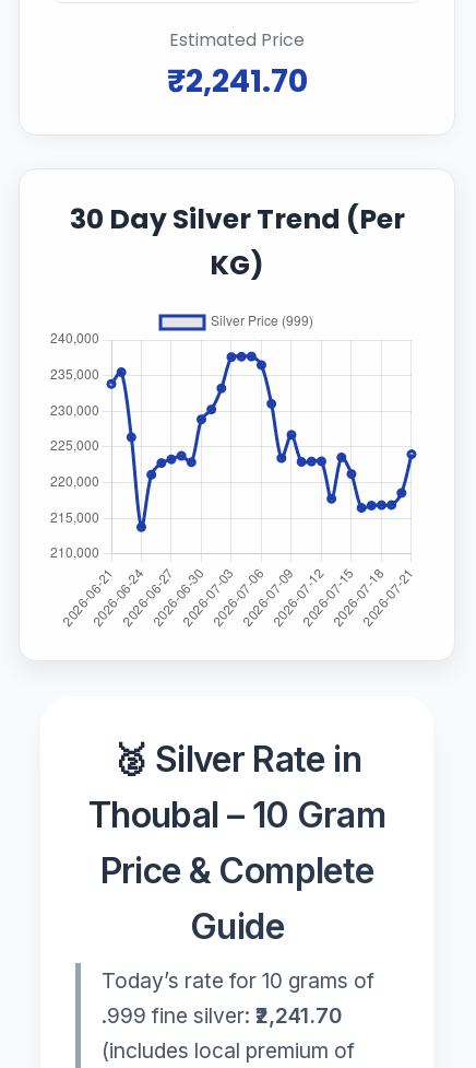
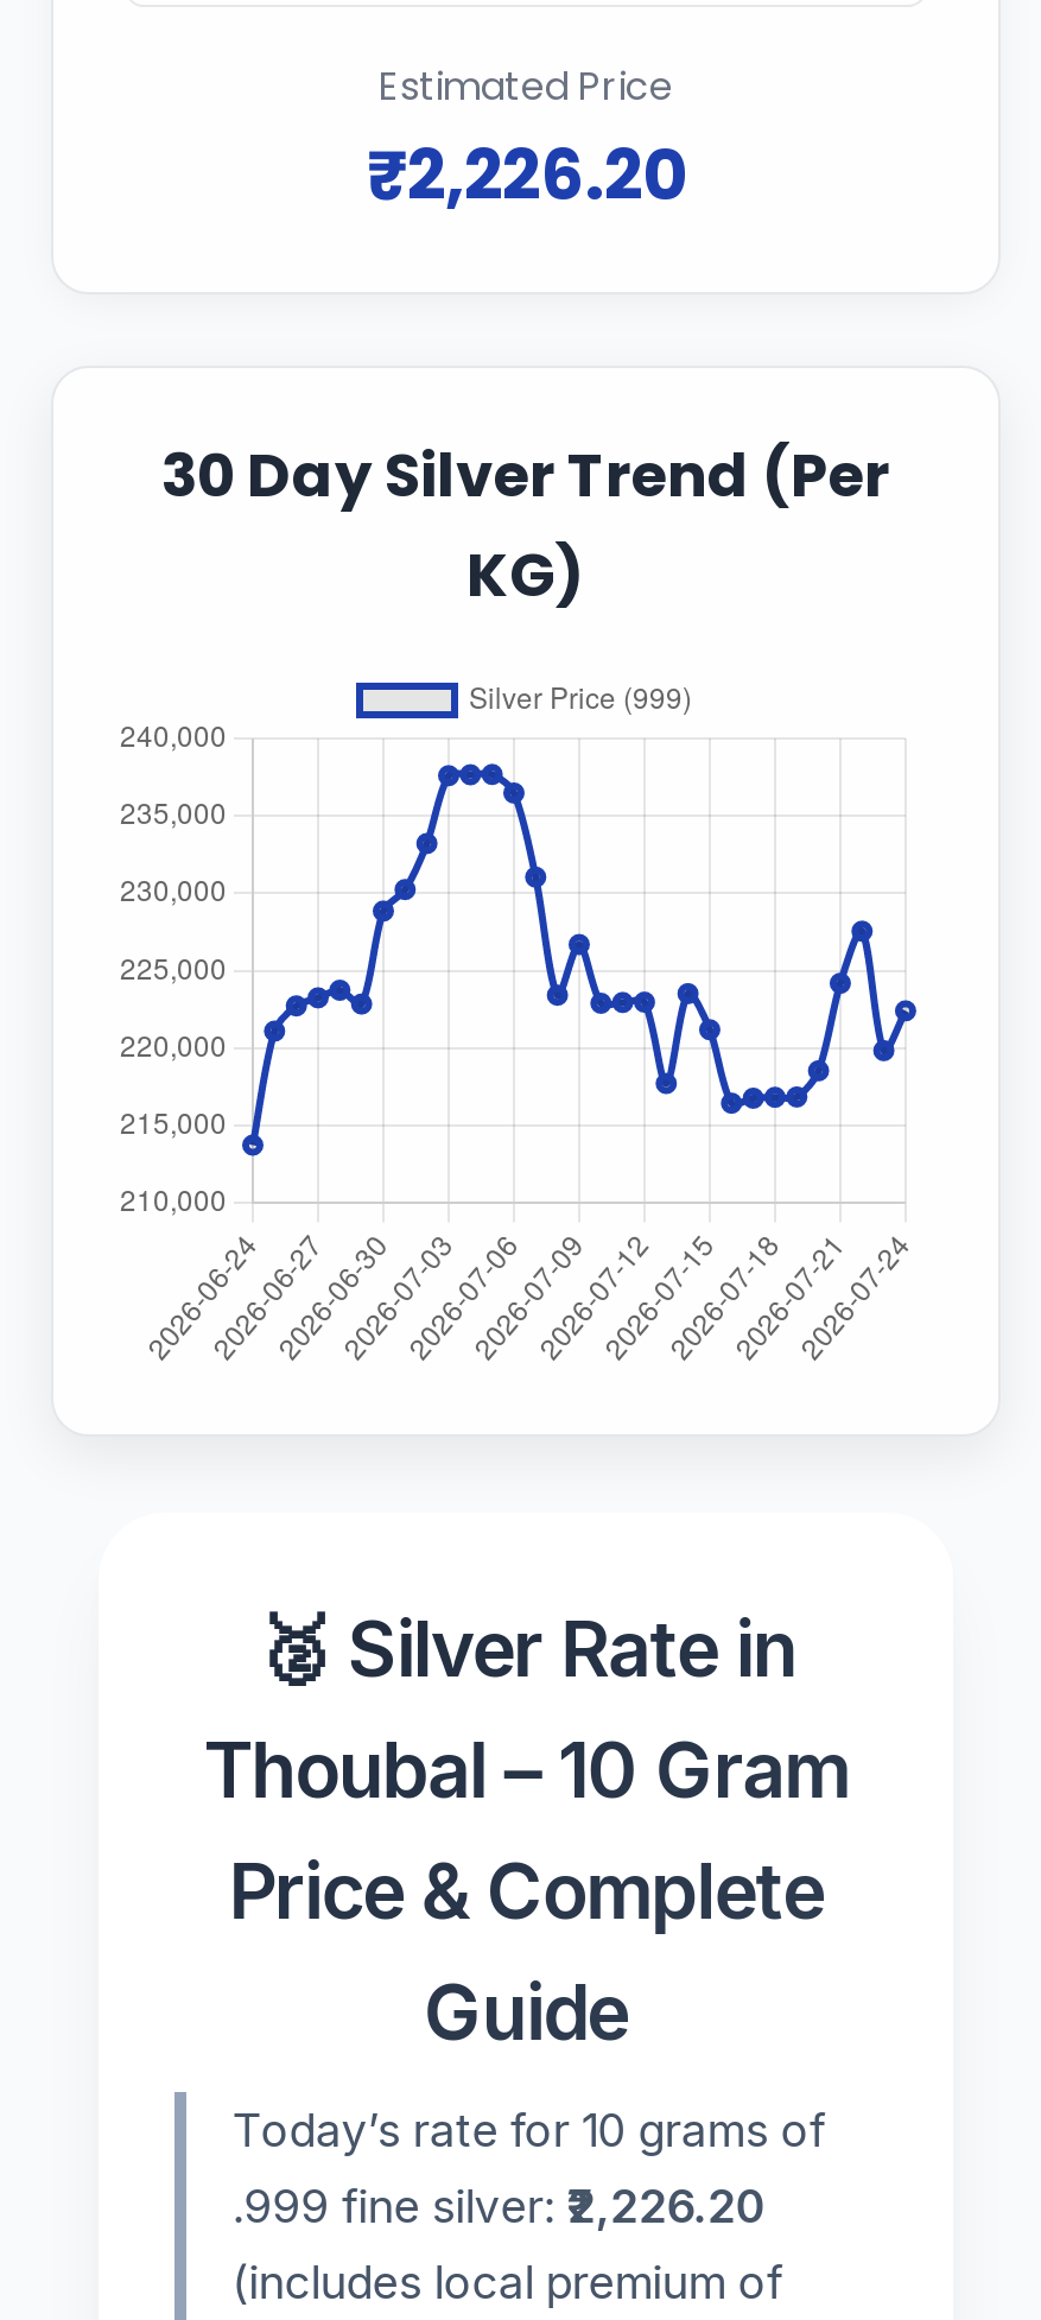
- ₹2,241.70
+ ₹2,226.20

- [image]
+ [image]

- .999 fine silver: ₹2,241.70
+ .999 fine silver: ₹2,226.20
